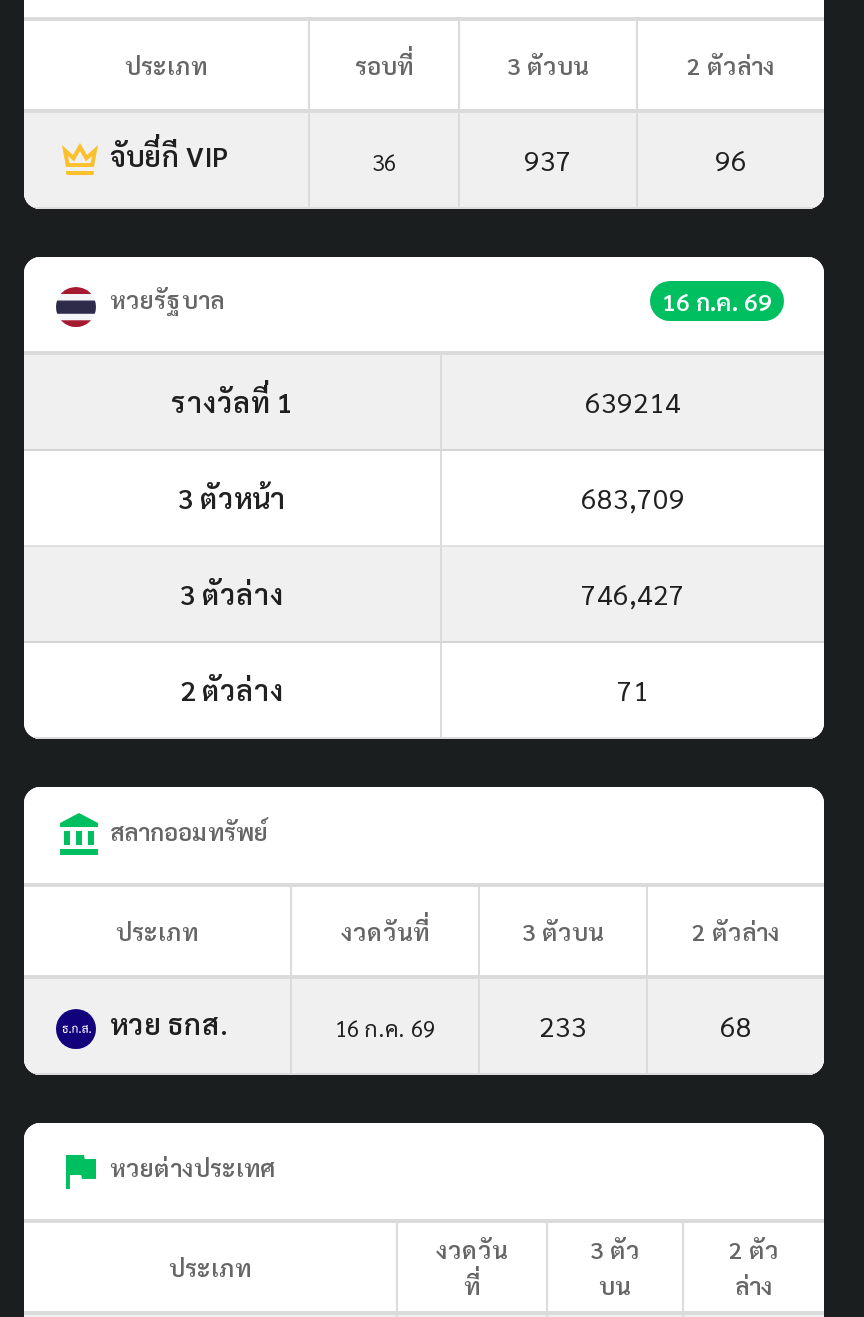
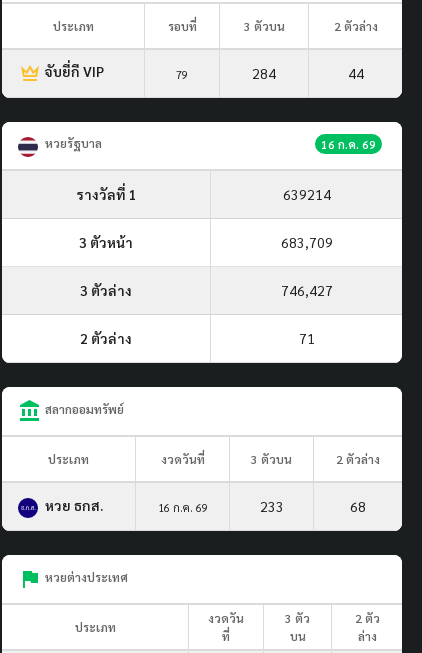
- 36
+ 79

- 937
+ 284

- 96
+ 44
